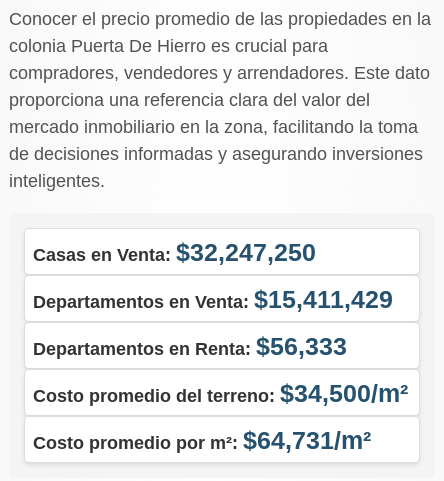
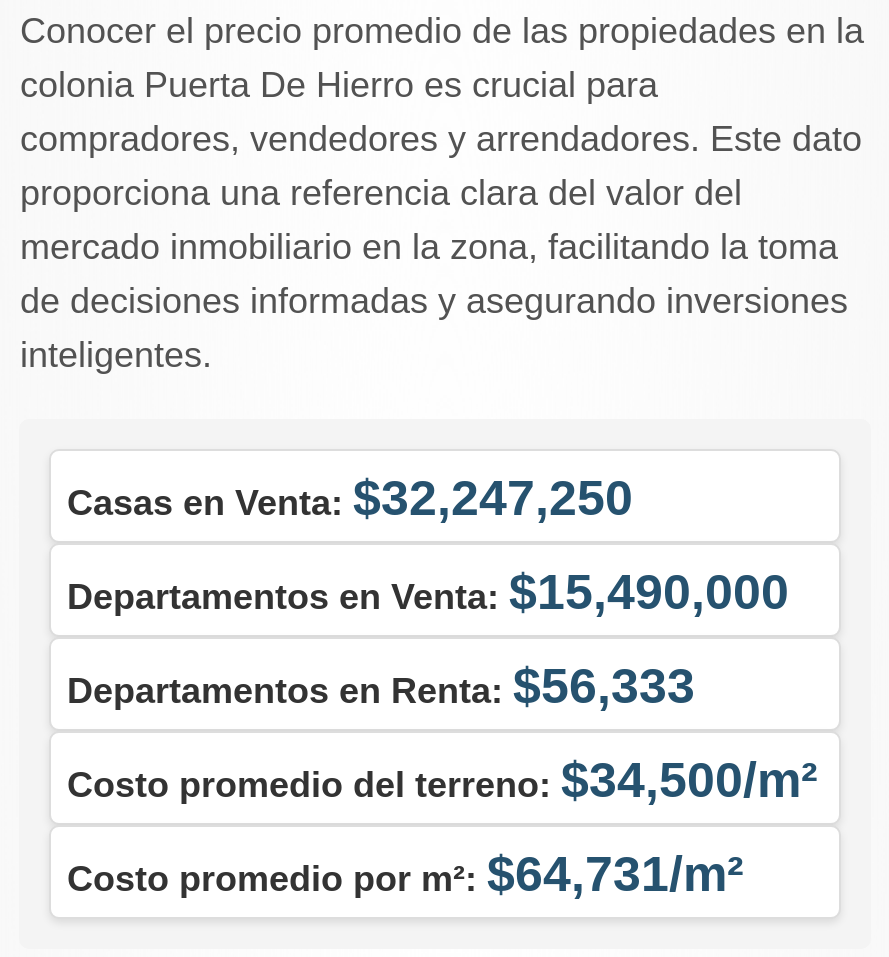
- Departamentos en Venta: $15,411,429
+ Departamentos en Venta: $15,490,000
